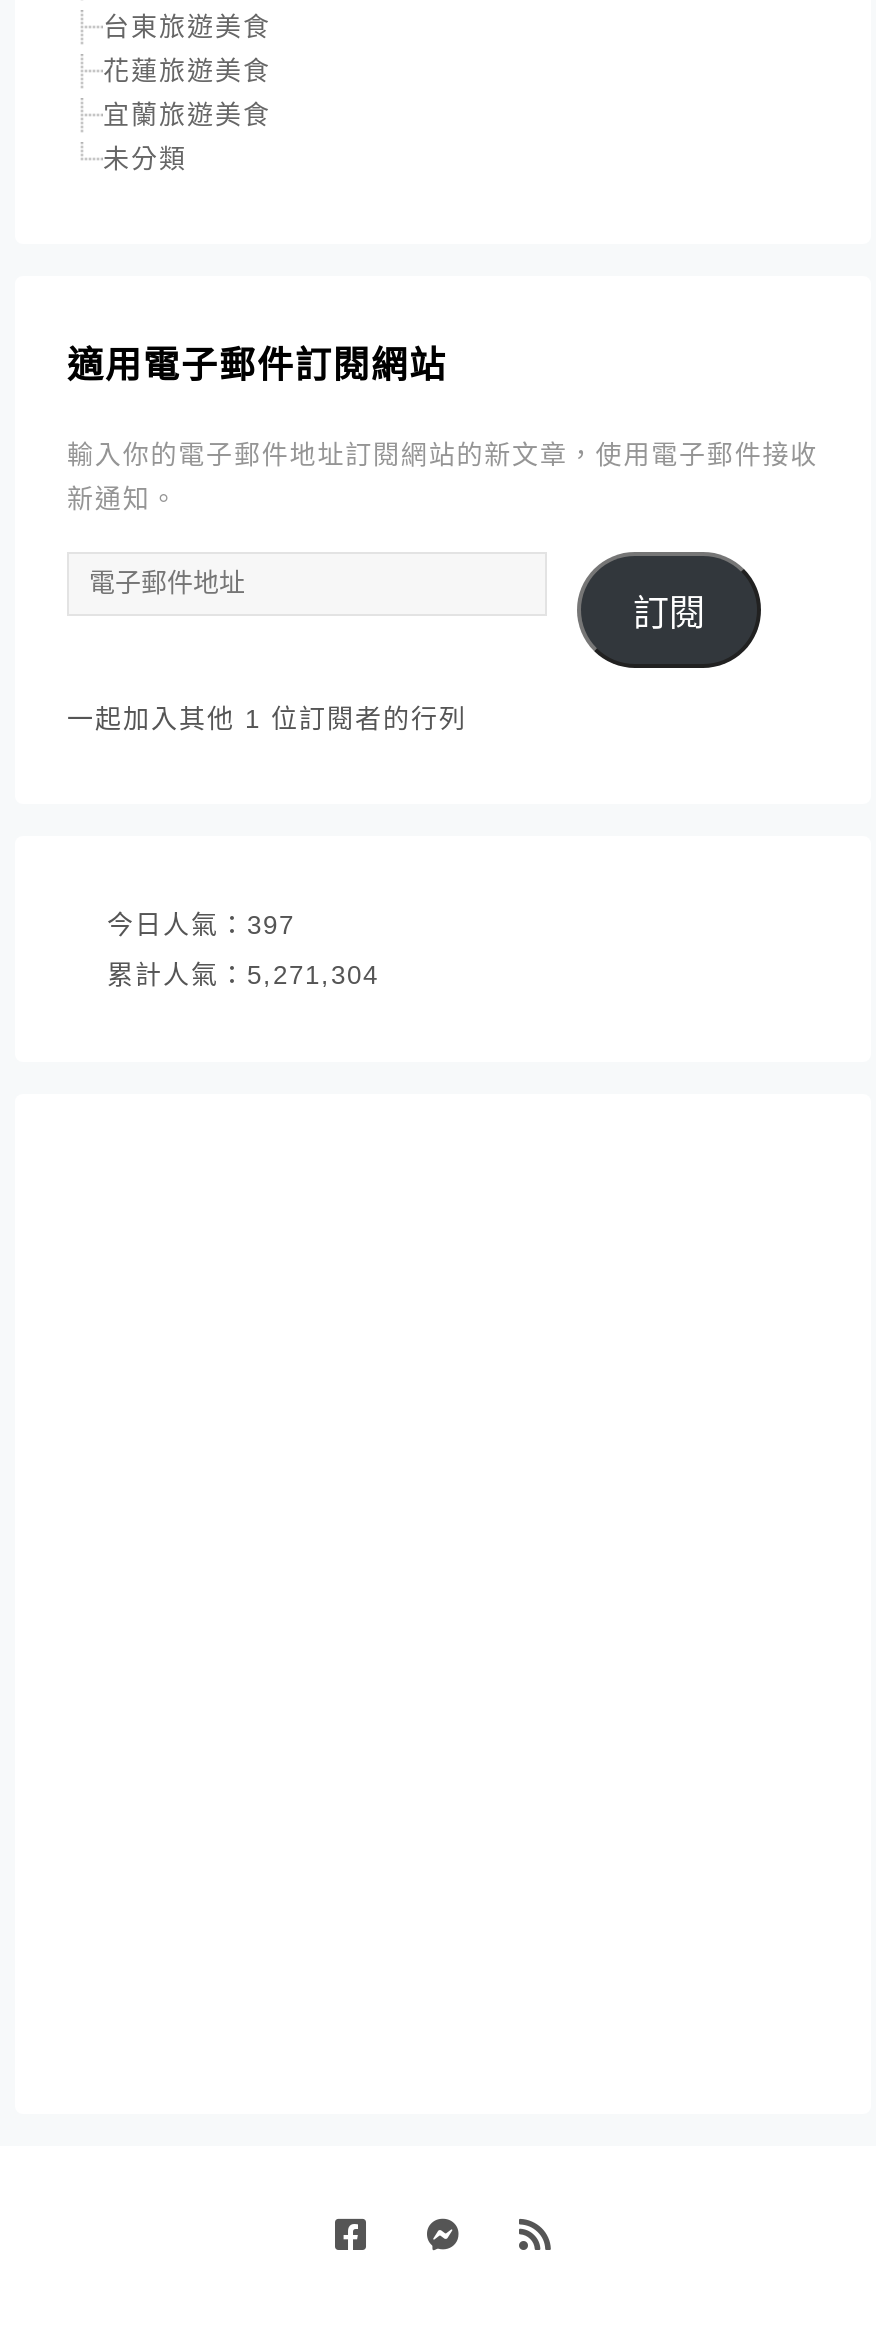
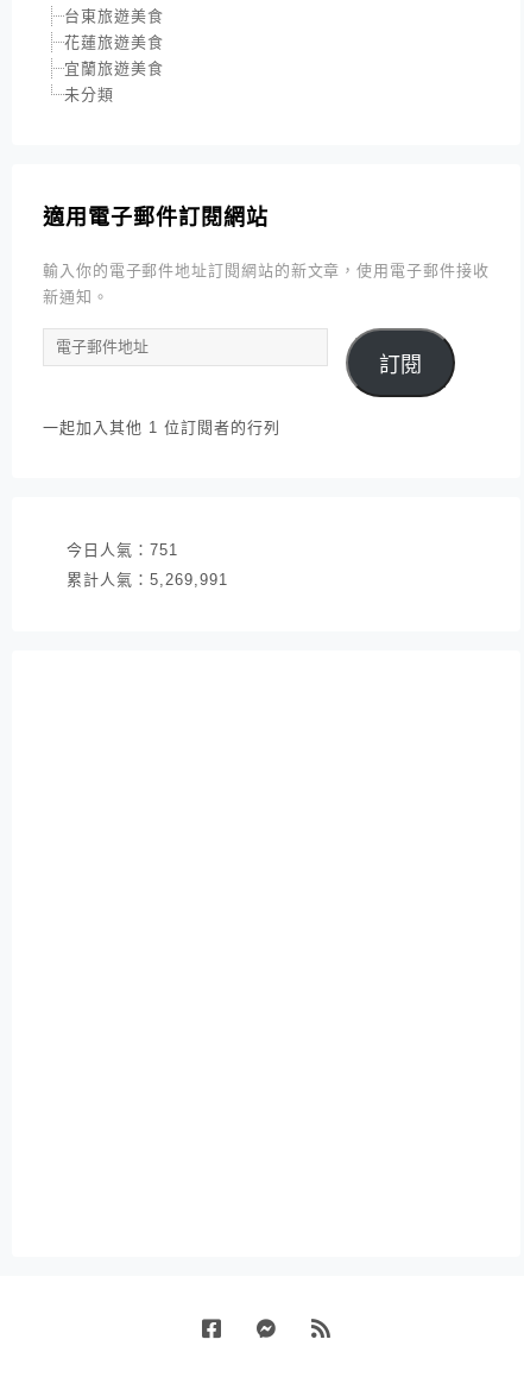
- 今日人氣：397
+ 今日人氣：751

- 累計人氣：5,271,304
+ 累計人氣：5,269,991
